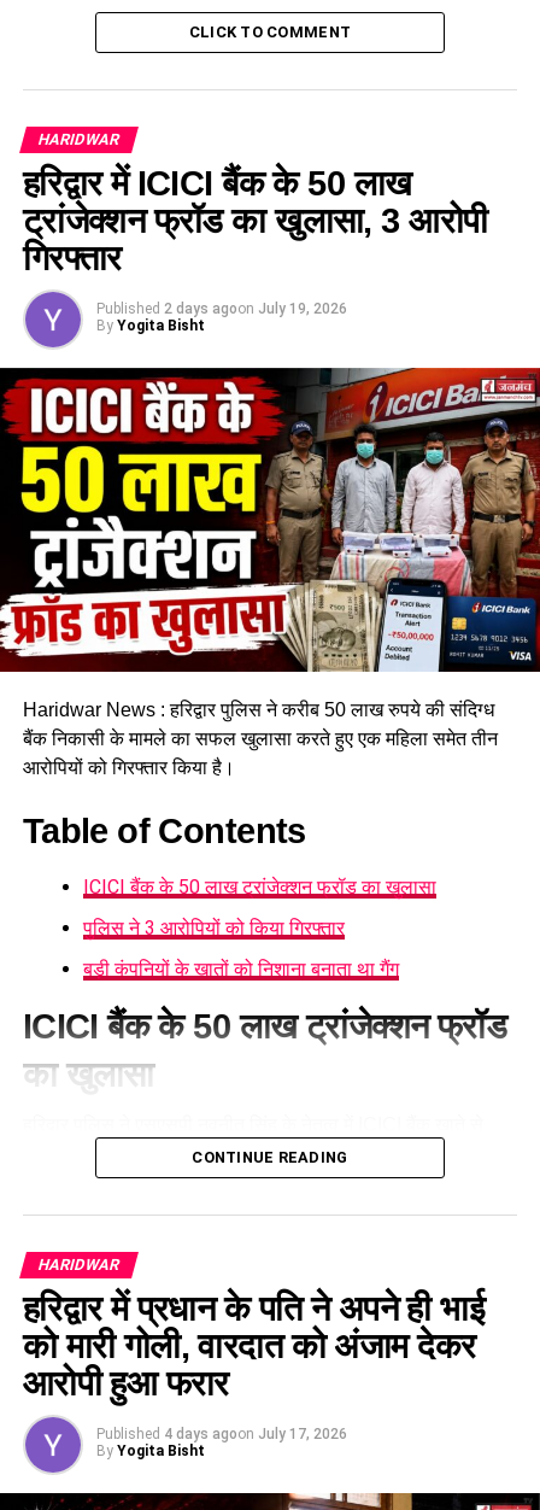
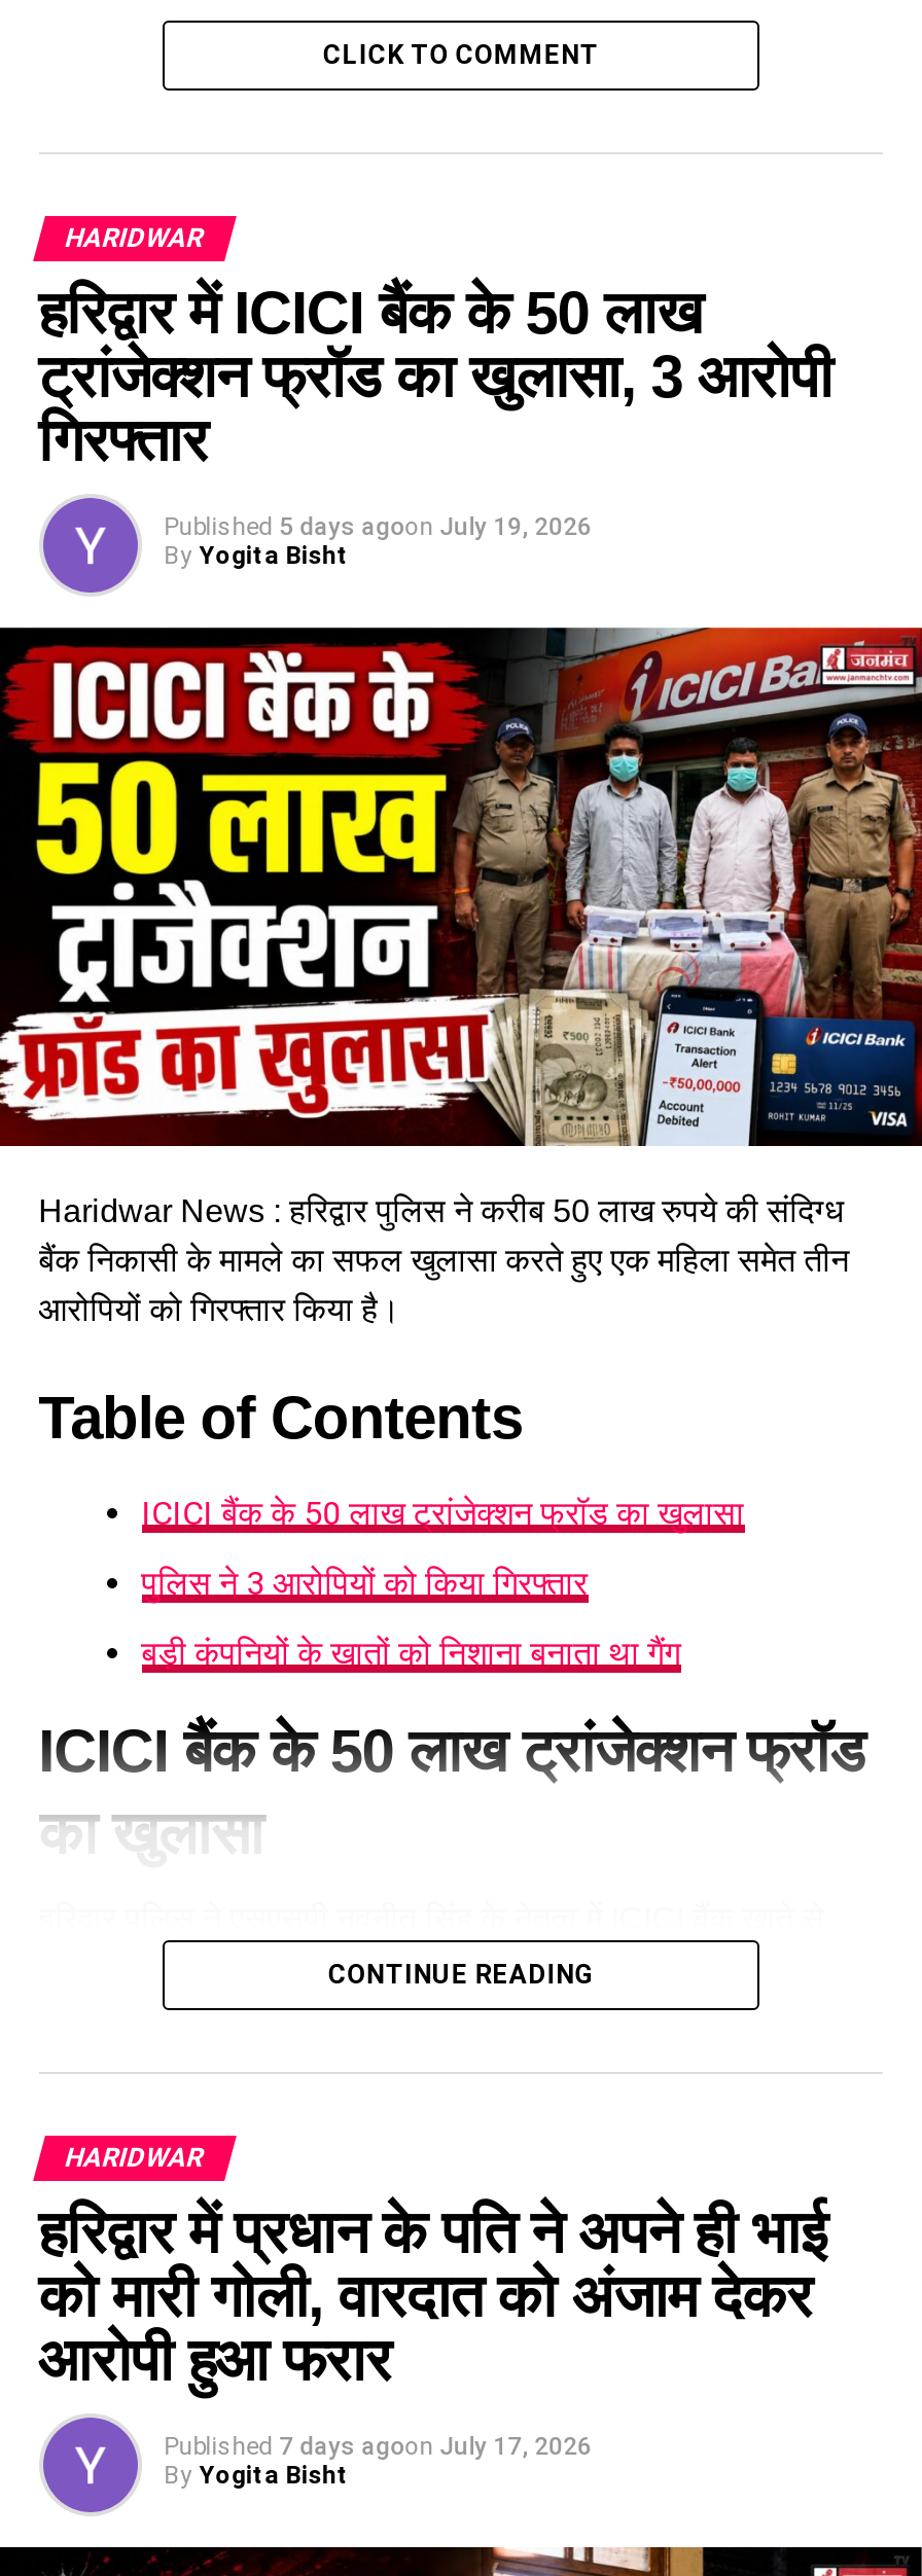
- Published 2 days agoon July 19, 2026
+ Published 5 days agoon July 19, 2026

- Published 4 days agoon July 17, 2026
+ Published 7 days agoon July 17, 2026
